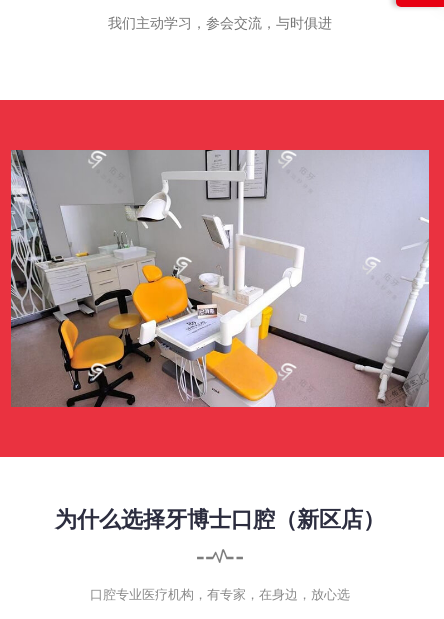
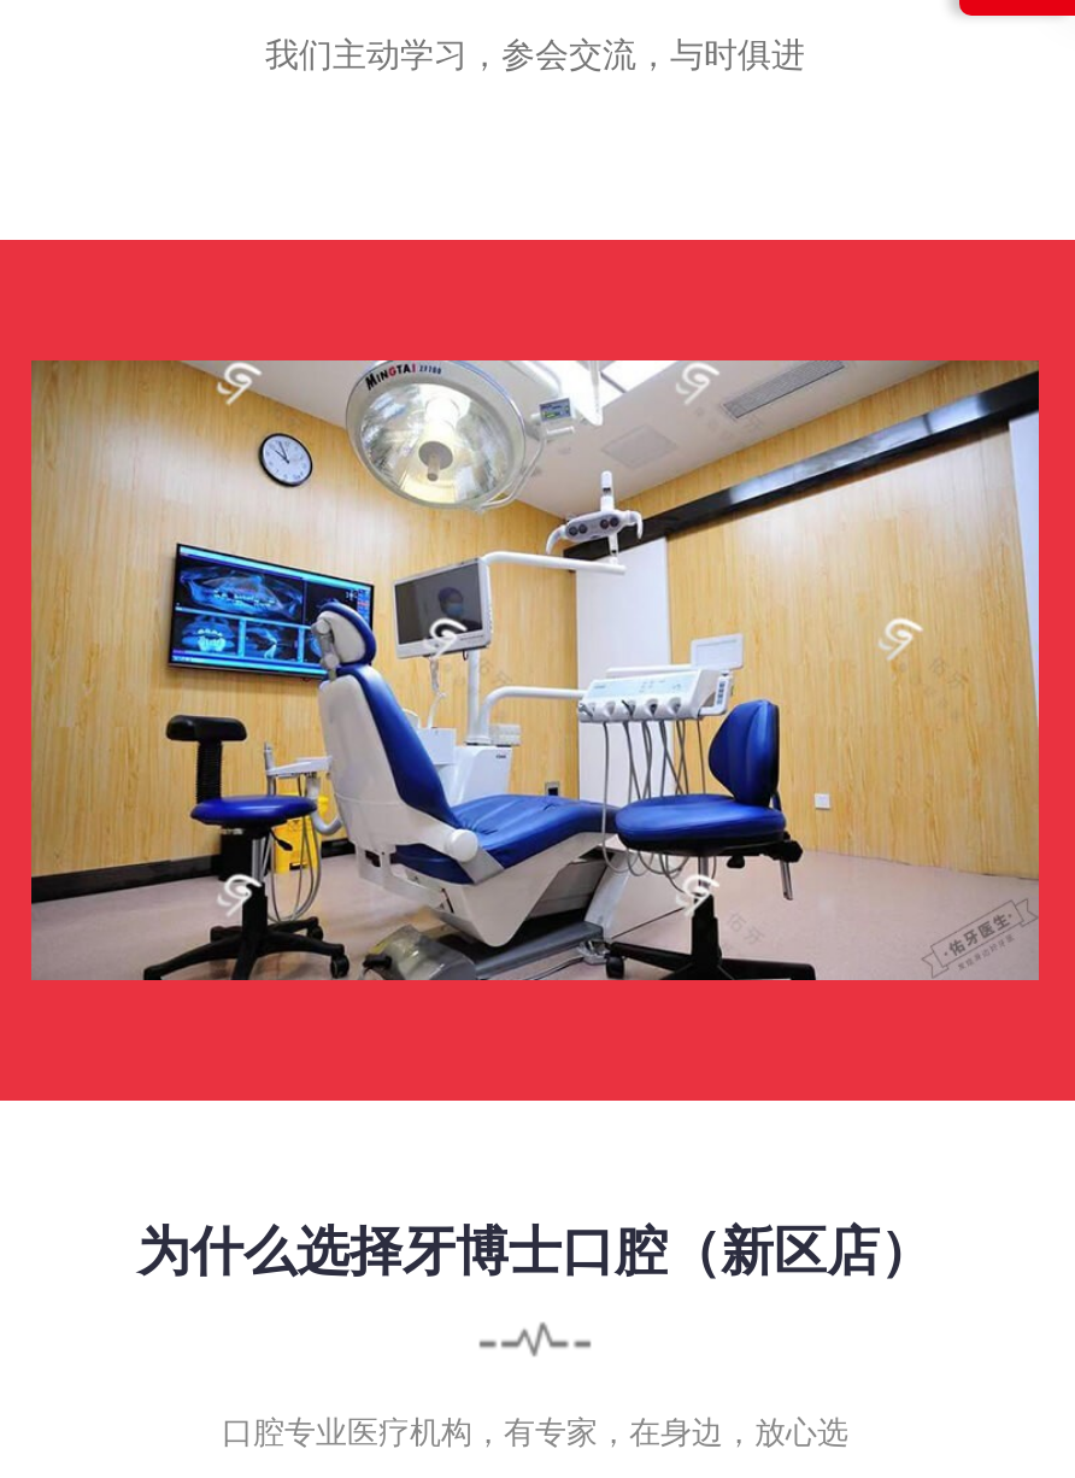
- [image]
+ [image]
